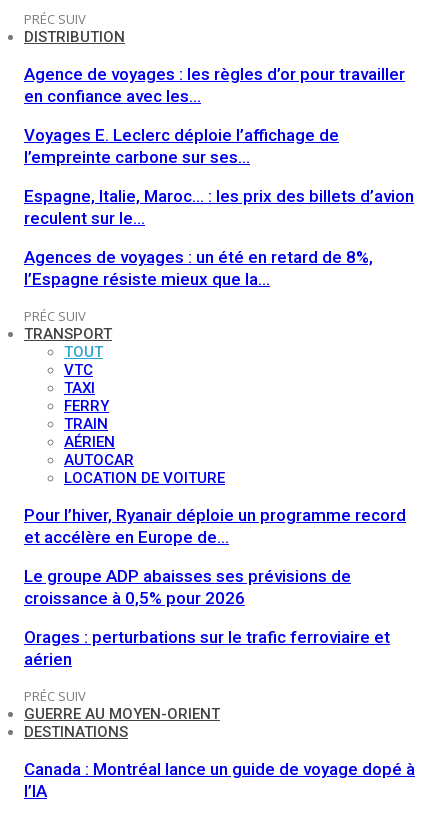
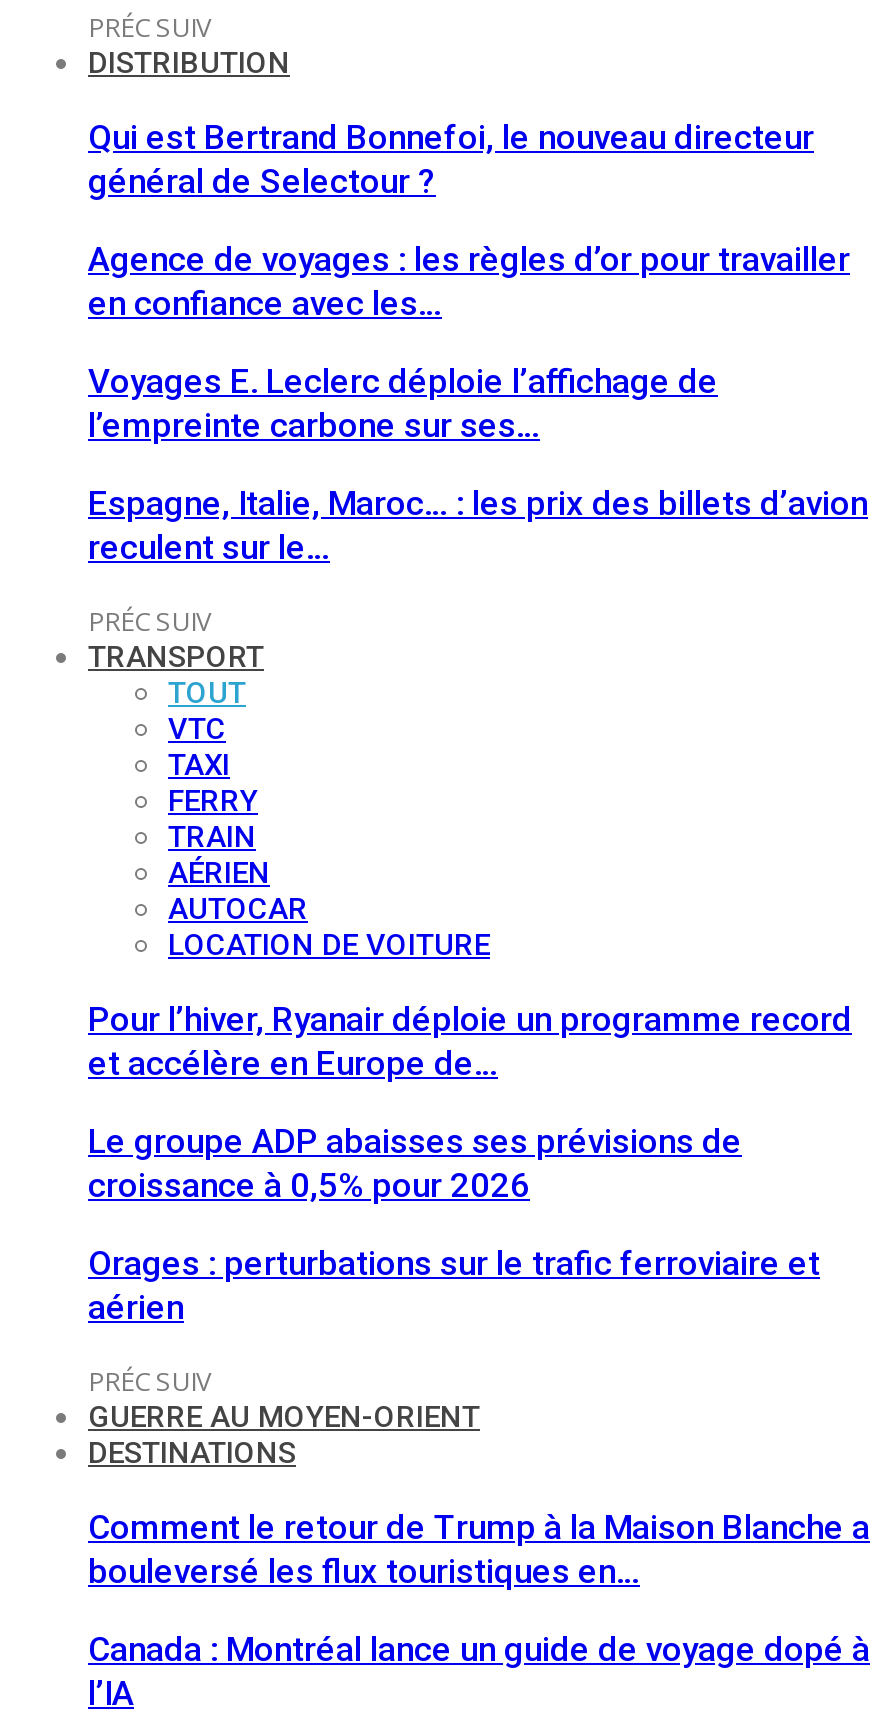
+ Qui est Bertrand Bonnefoi, le nouveau directeur
+ général de Selectour ?

- Agences de voyages : un été en retard de 8%,
- l’Espagne résiste mieux que la…

+ Comment le retour de Trump à la Maison Blanche a
+ bouleversé les flux touristiques en…
